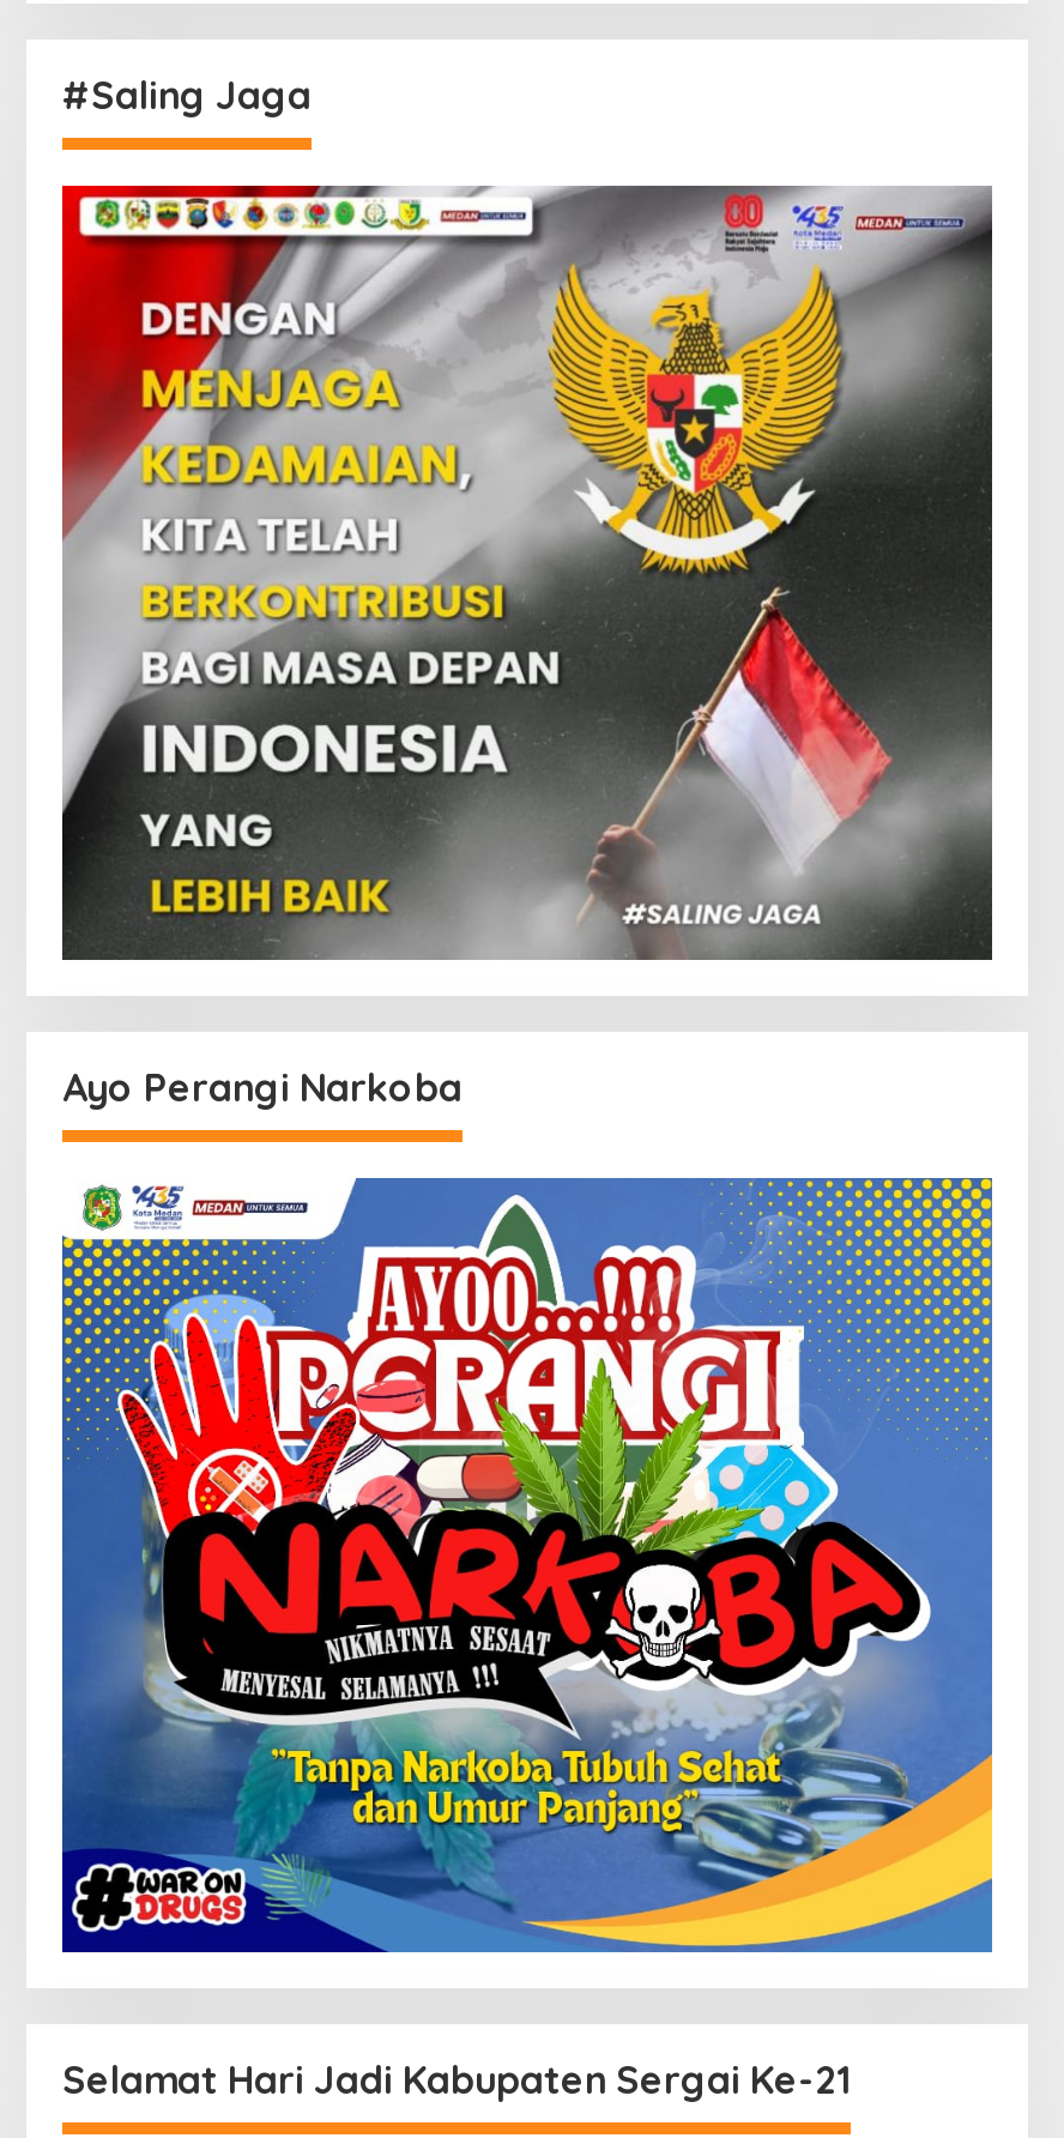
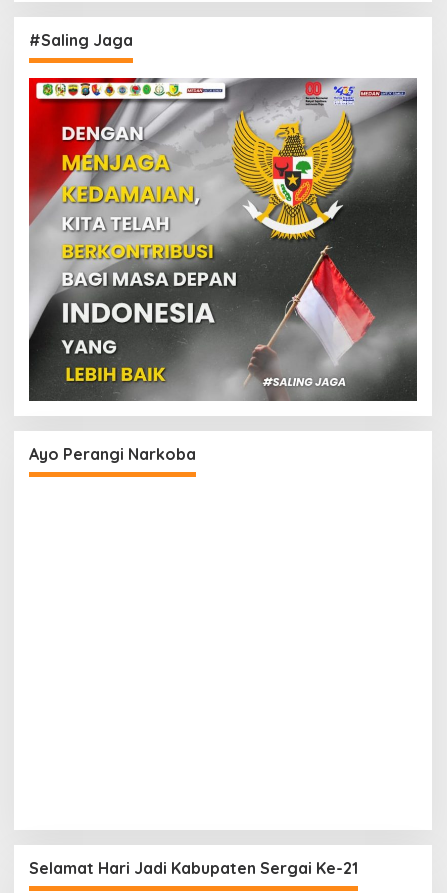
- [image]
